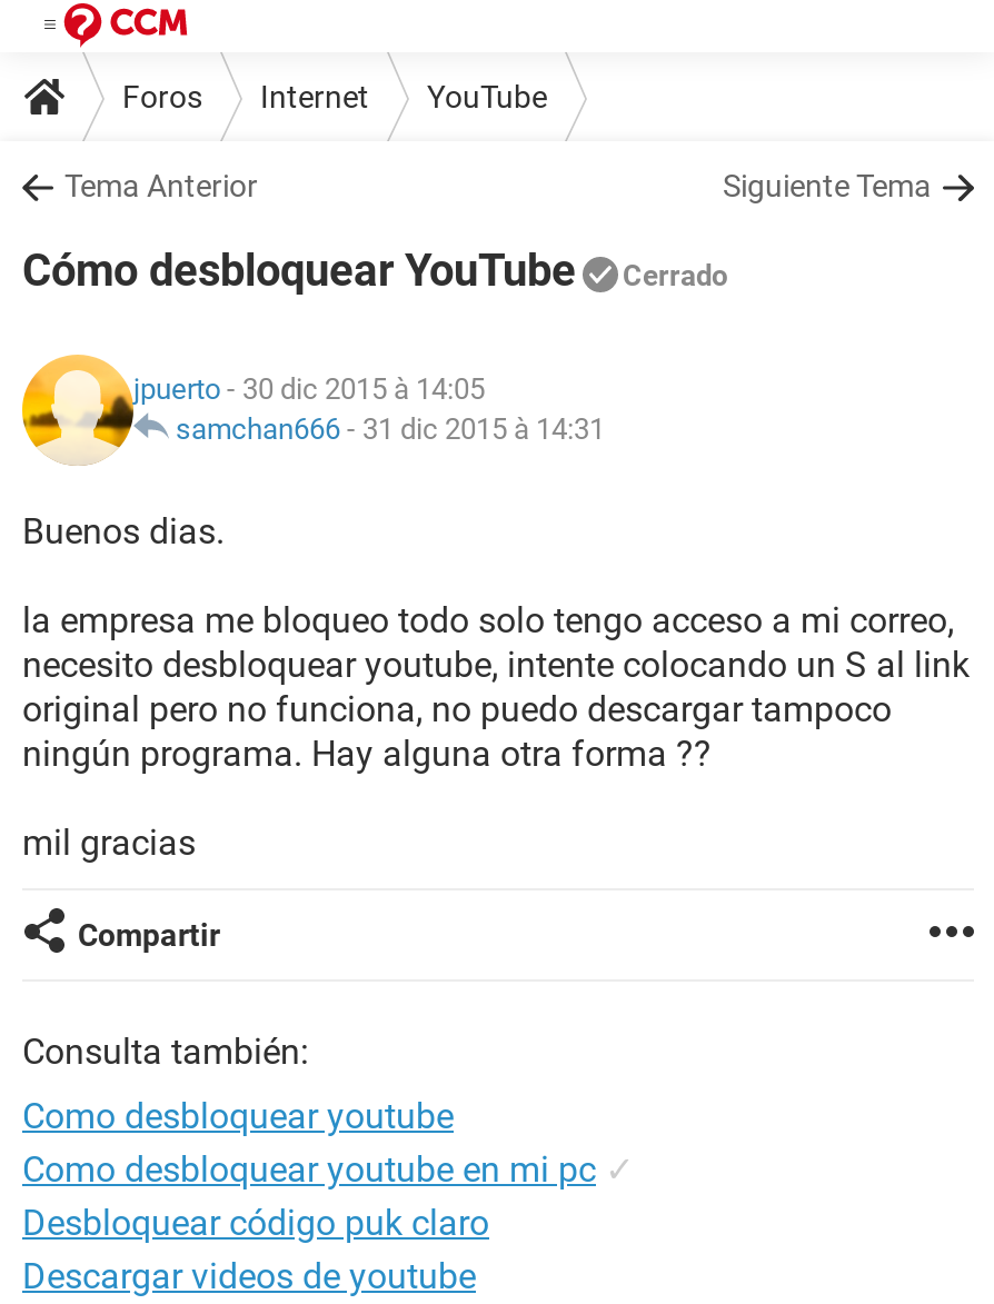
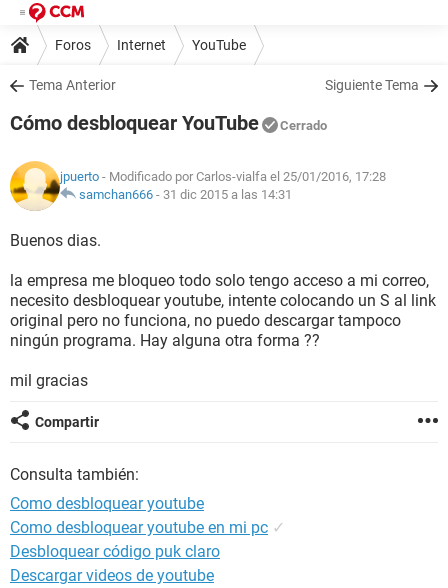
- jpuerto - 30 dic 2015 à 14:05
- samchan666 - 31 dic 2015 à 14:31
+ jpuerto - Modificado por Carlos-vialfa el 25/01/2016, 17:28
+ samchan666 - 31 dic 2015 a las 14:31
